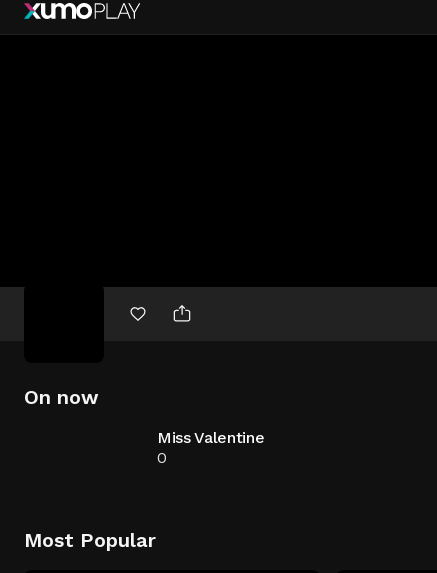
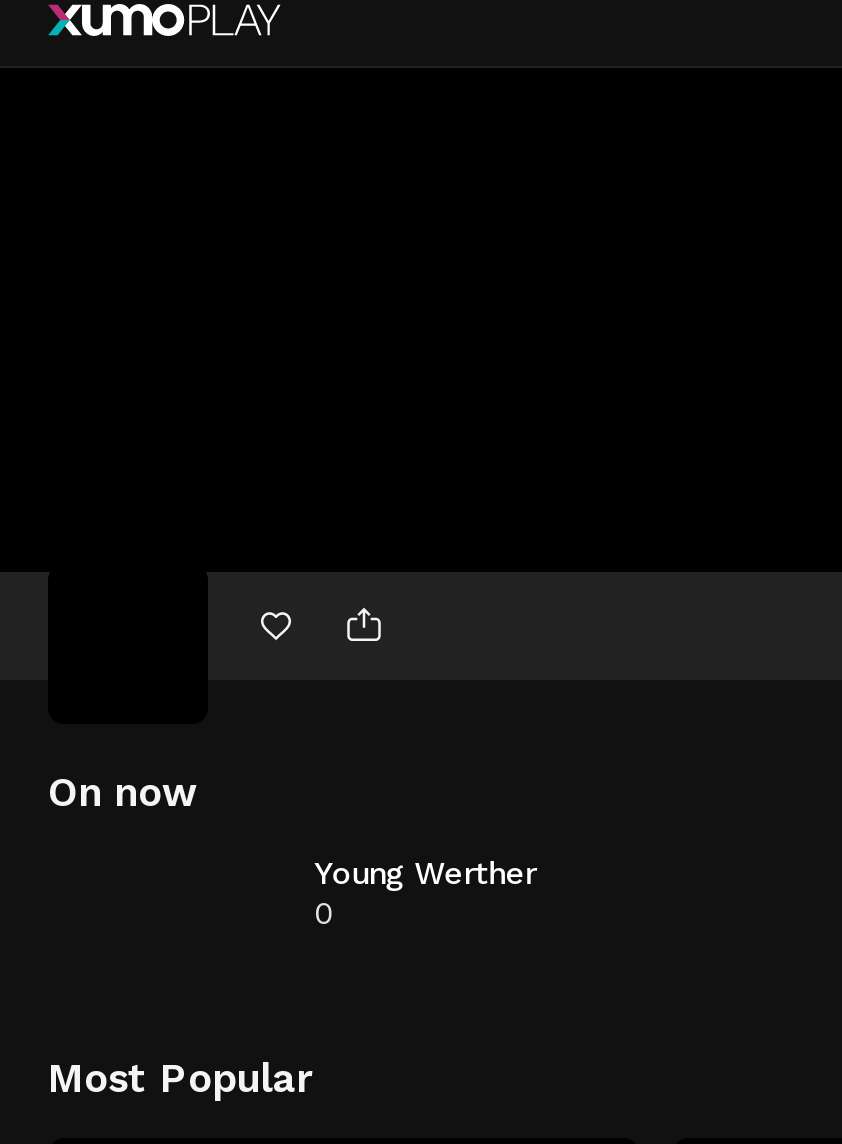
- Miss Valentine
+ Young Werther
